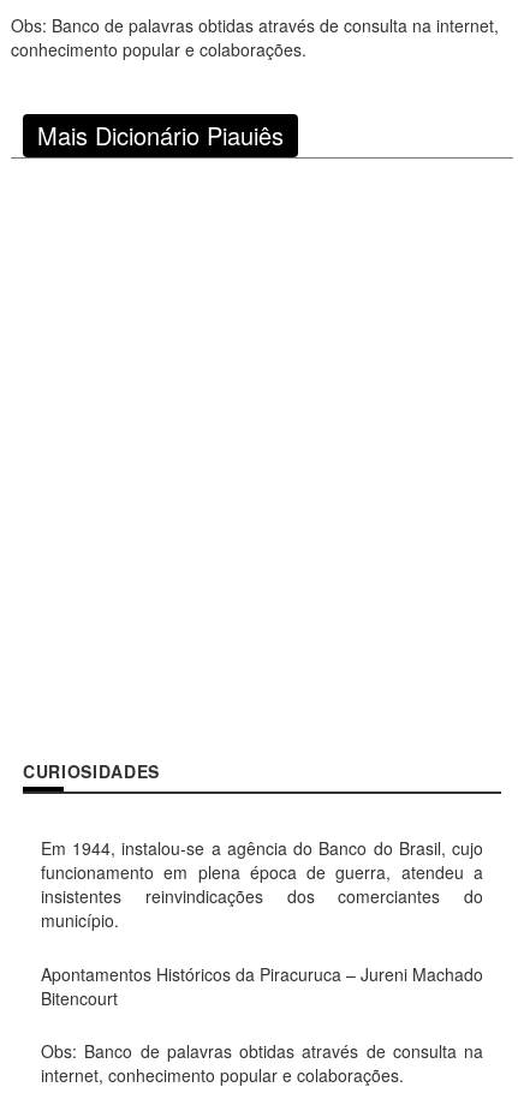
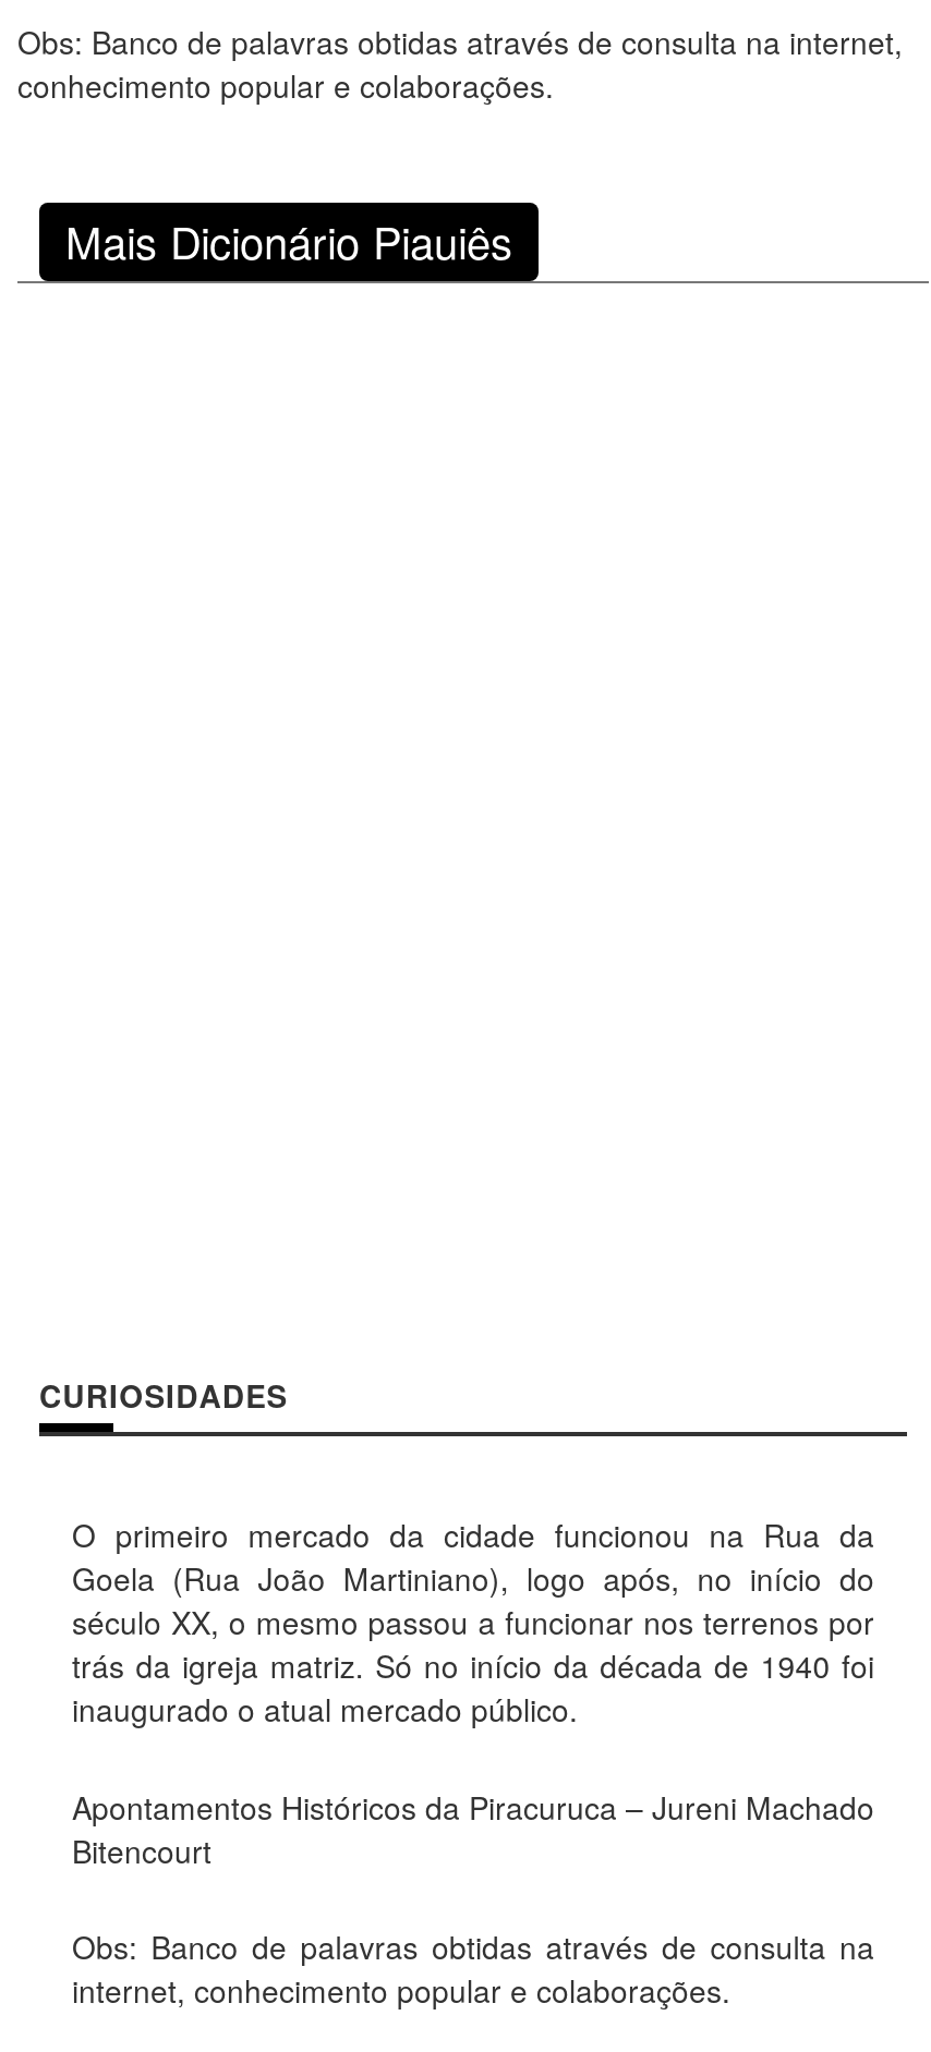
- Em 1944, instalou-se a agência do Banco do Brasil, cujo
- funcionamento em plena época de guerra, atendeu a
- insistentes reinvindicações dos comerciantes do
- município.
+ O primeiro mercado da cidade funcionou na Rua da
+ Goela (Rua João Martiniano), logo após, no início do
+ século XX, o mesmo passou a funcionar nos terrenos por
+ trás da igreja matriz. Só no início da década de 1940 foi
+ inaugurado o atual mercado público.
